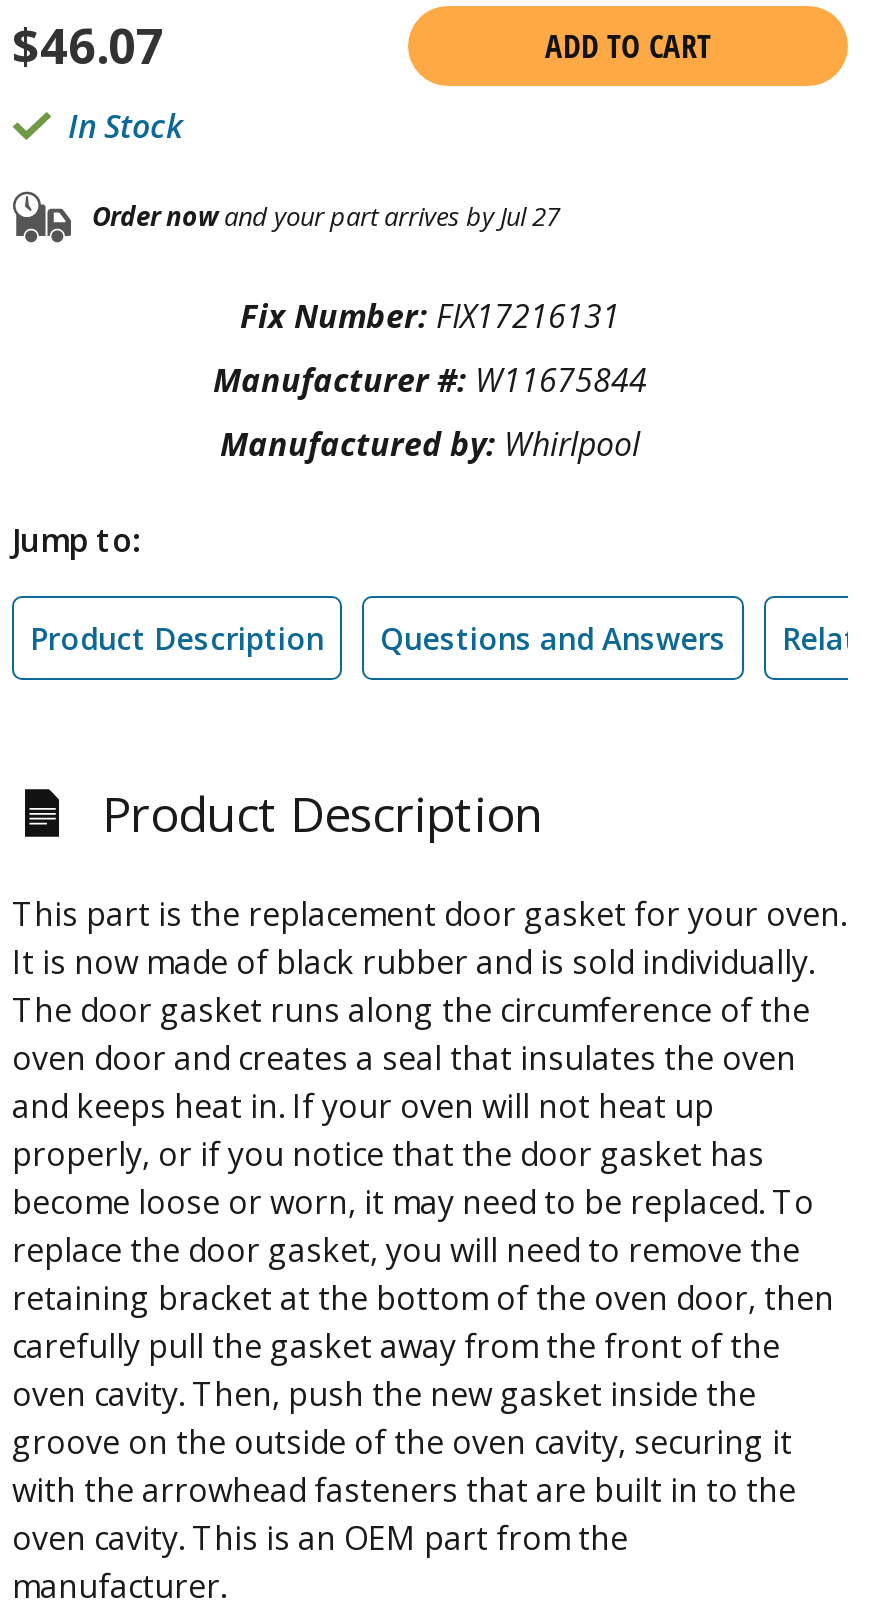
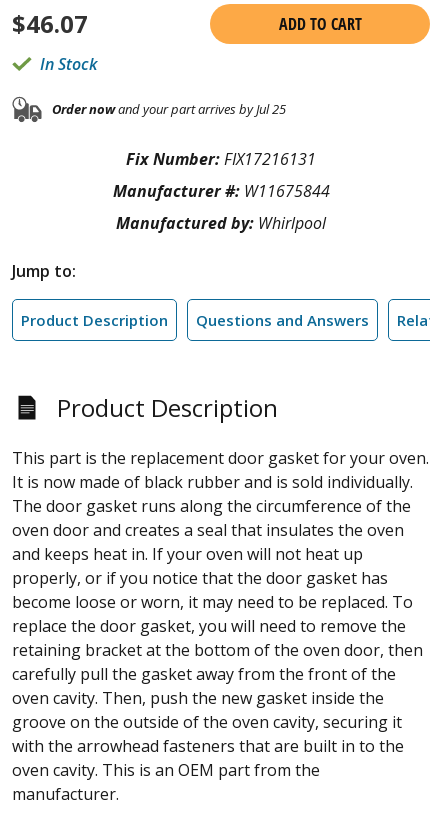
- Order nowand your part arrives by Jul 27
+ Order nowand your part arrives by Jul 25
